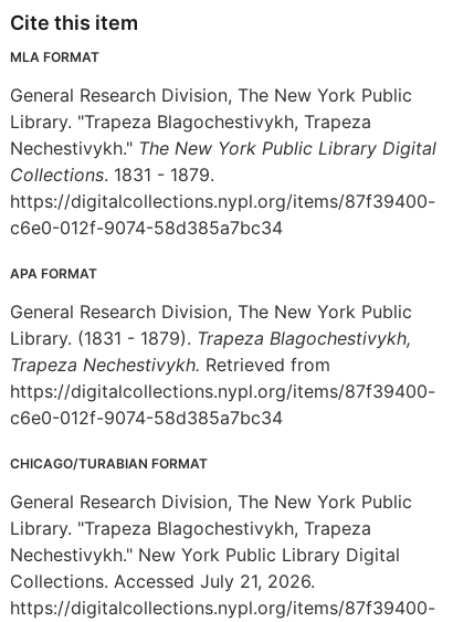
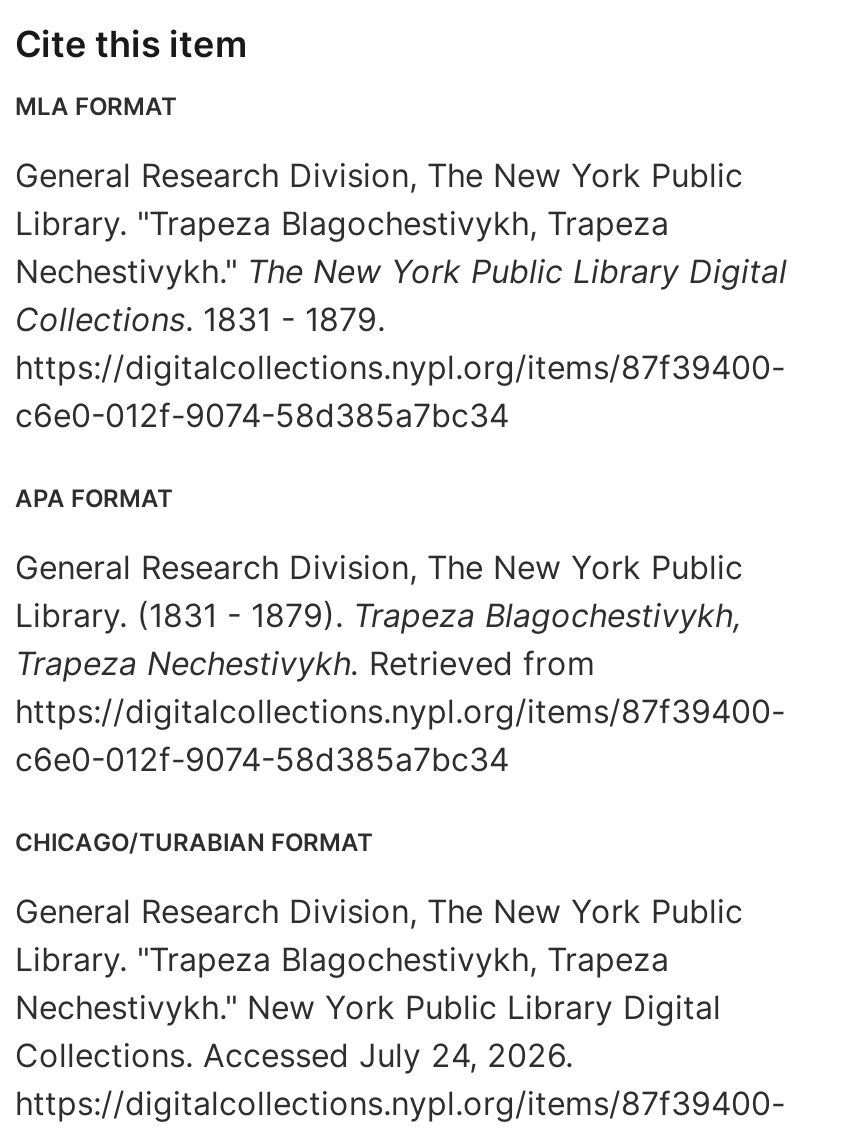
- Collections. Accessed July 21, 2026.
+ Collections. Accessed July 24, 2026.
